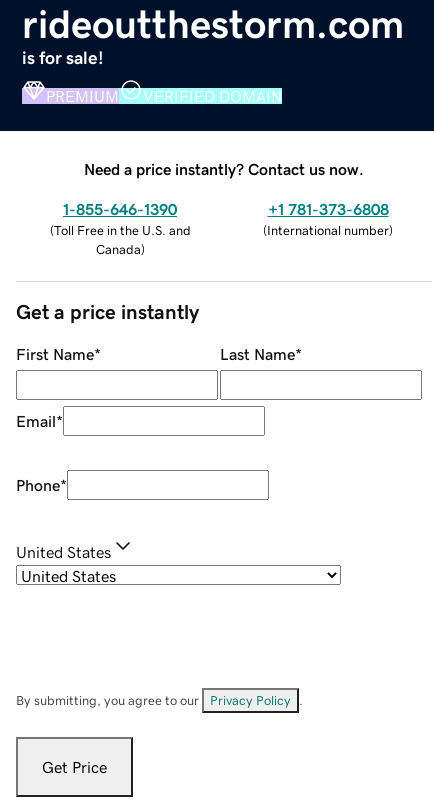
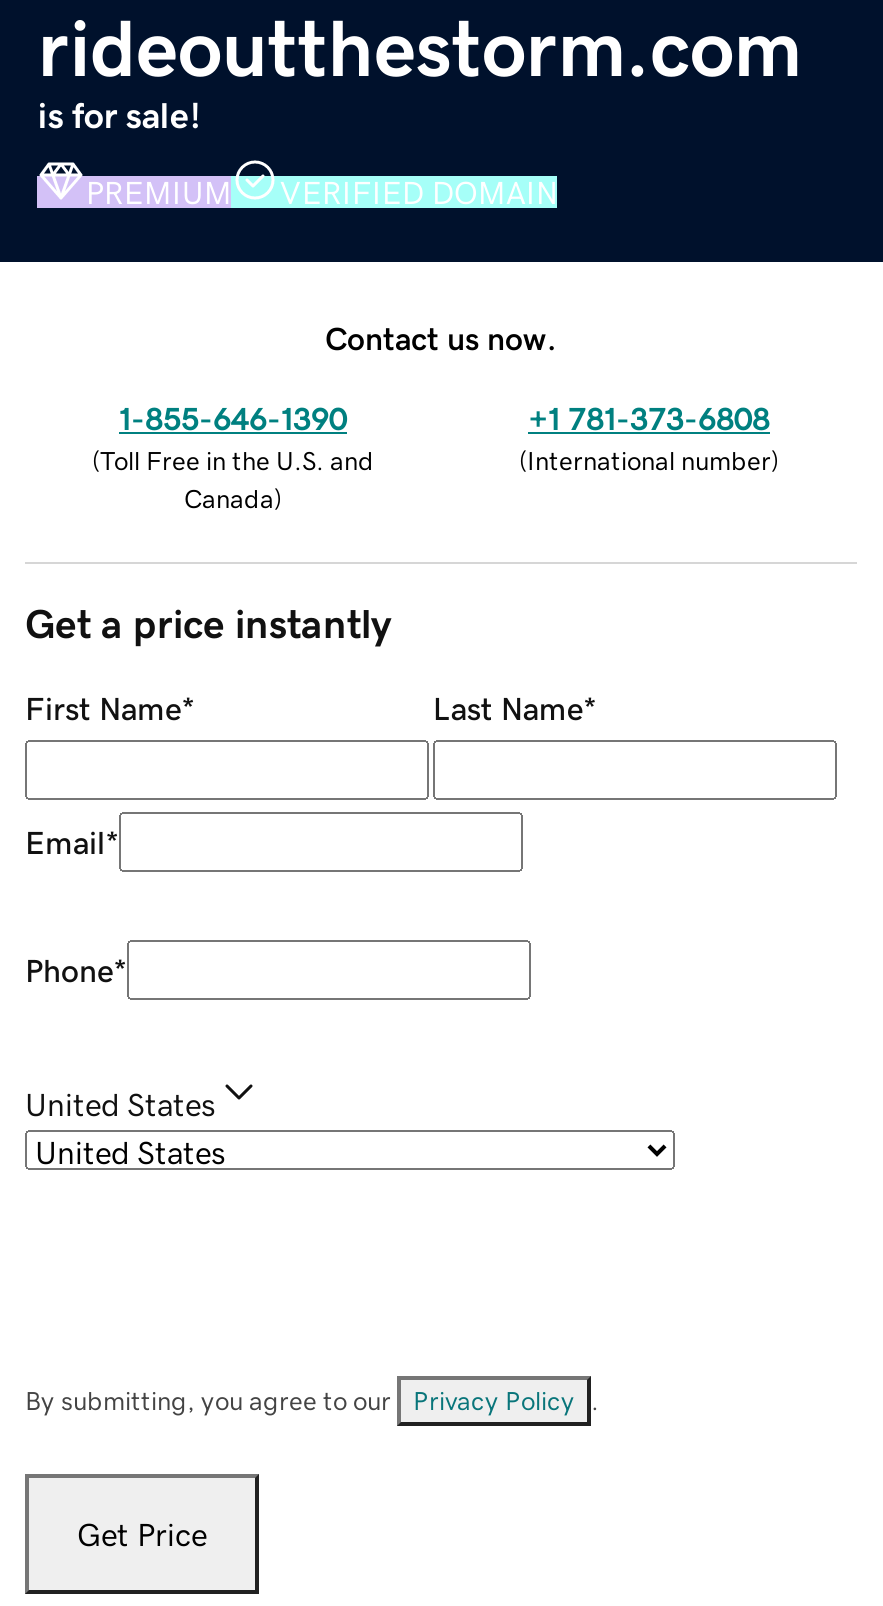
- Need a price instantly? Contact us now.
+ Contact us now.
